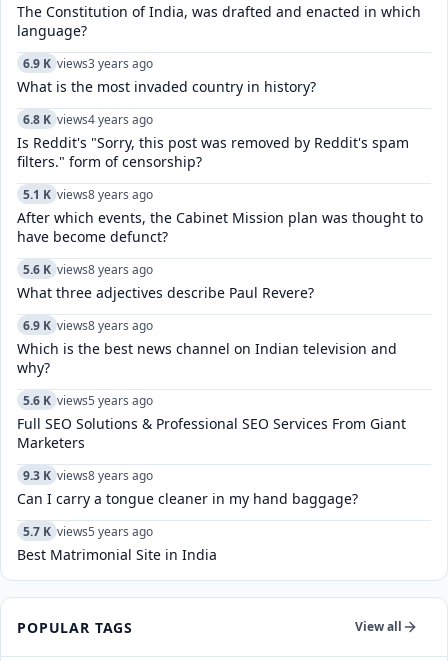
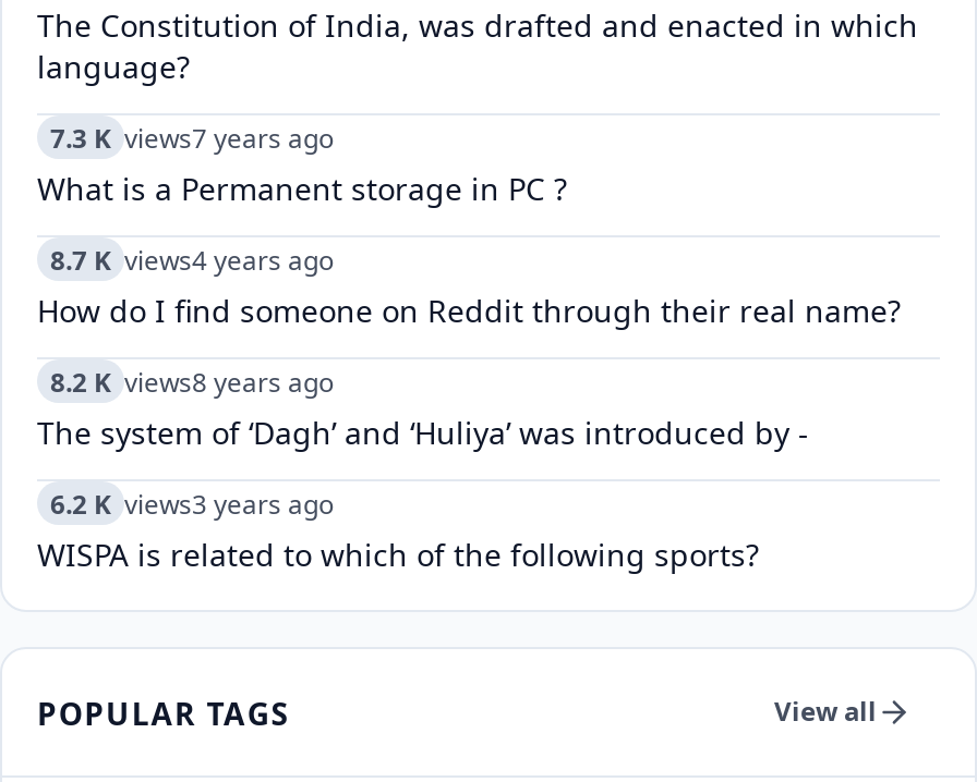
- 6.9 K views3 years ago
- What is the most invaded country in history?
- 6.8 K views4 years ago
- Is Reddit's "Sorry, this post was removed by Reddit's spam
- filters." form of censorship?
- 5.1 K views8 years ago
- After which events, the Cabinet Mission plan was thought to
- have become defunct?
- 5.6 K views8 years ago
- What three adjectives describe Paul Revere?
- 6.9 K views8 years ago
- Which is the best news channel on Indian television and
- why?
- 5.6 K views5 years ago
- Full SEO Solutions & Professional SEO Services From Giant
- Marketers
- 9.3 K views8 years ago
- Can I carry a tongue cleaner in my hand baggage?
- 5.7 K views5 years ago
- Best Matrimonial Site in India
+ 7.3 K views7 years ago
+ What is a Permanent storage in PC ?
+ 8.7 K views4 years ago
+ How do I find someone on Reddit through their real name?
+ 8.2 K views8 years ago
+ The system of ‘Dagh’ and ‘Huliya’ was introduced by -
+ 6.2 K views3 years ago
+ WISPA is related to which of the following sports?
